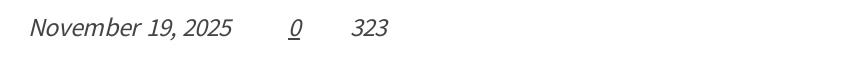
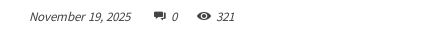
- 323
+ 321
